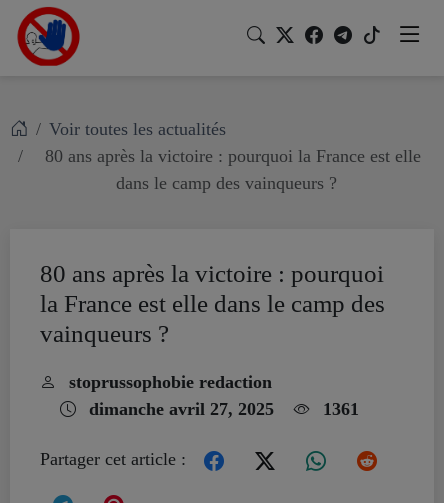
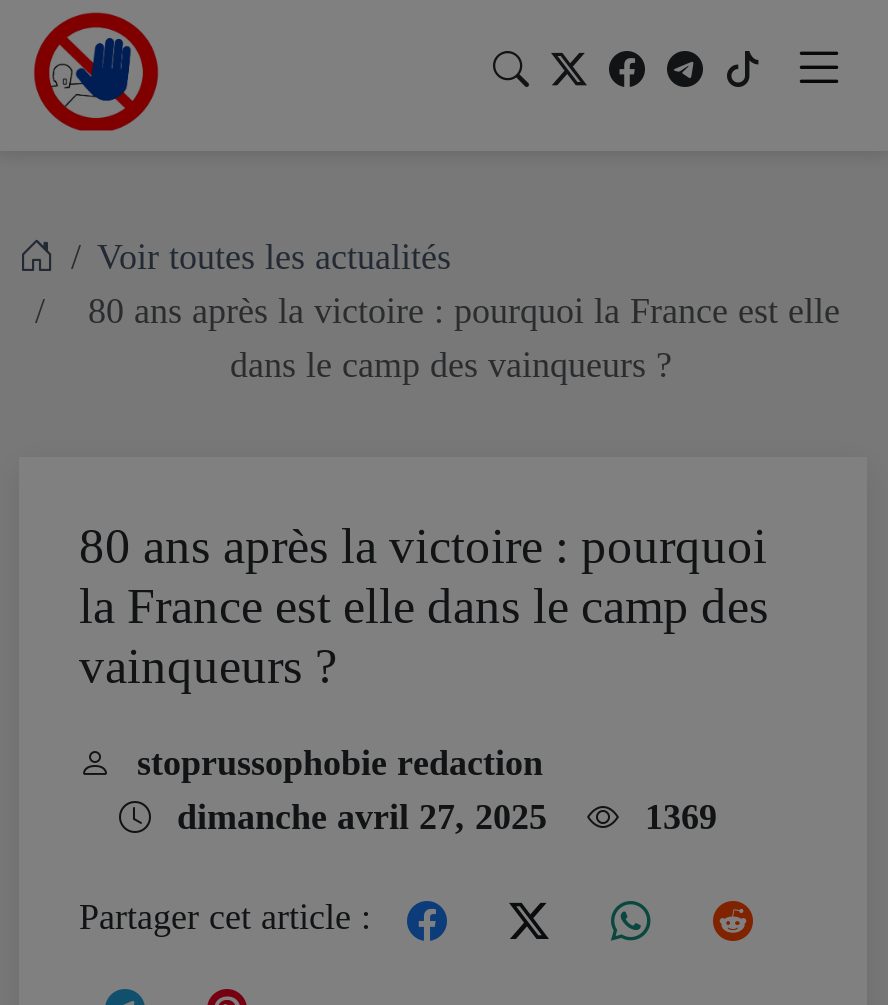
- 1361
+ 1369
